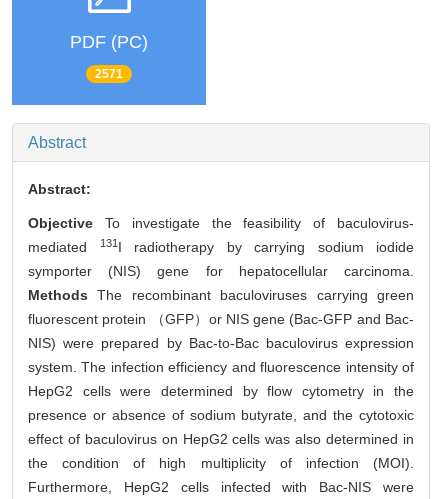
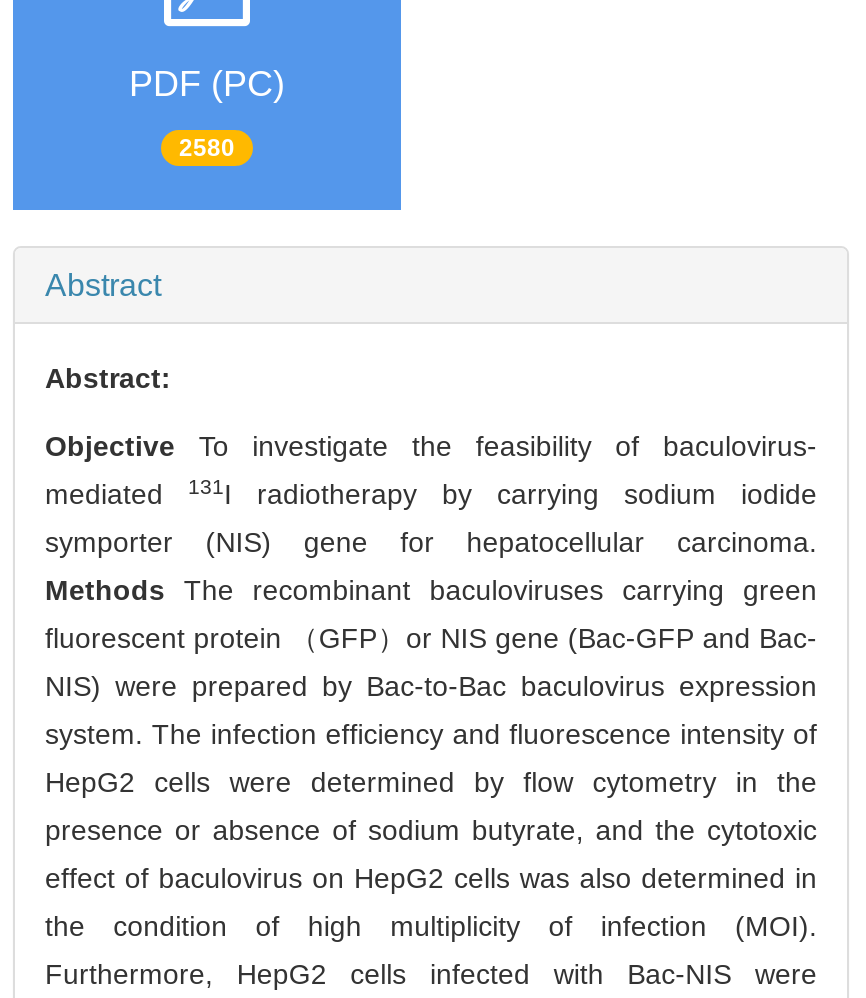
- 2571
+ 2580
